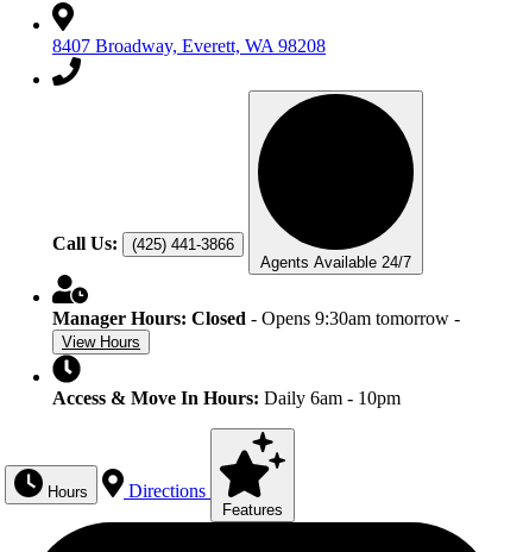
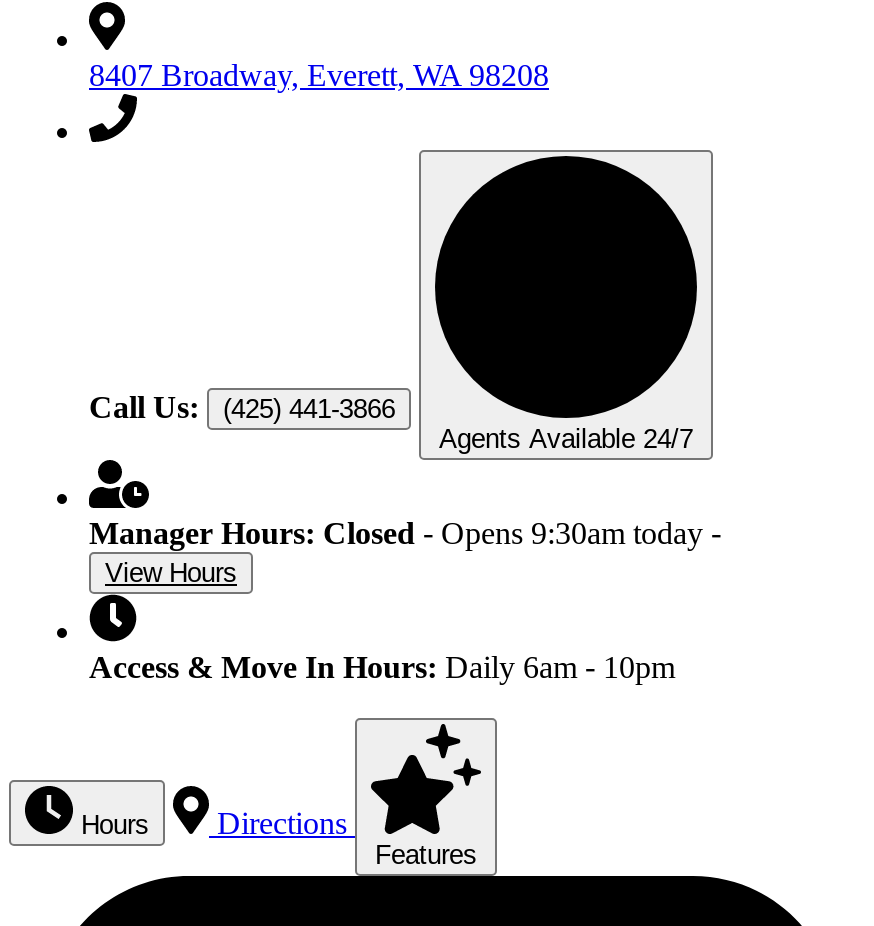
- Manager Hours: Closed - Opens 9:30am tomorrow -
+ Manager Hours: Closed - Opens 9:30am today -
